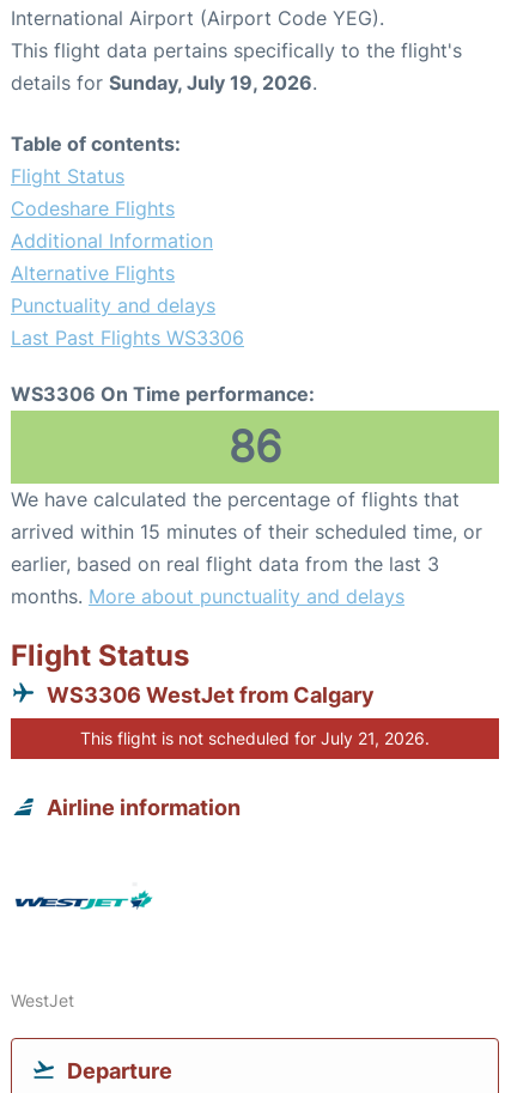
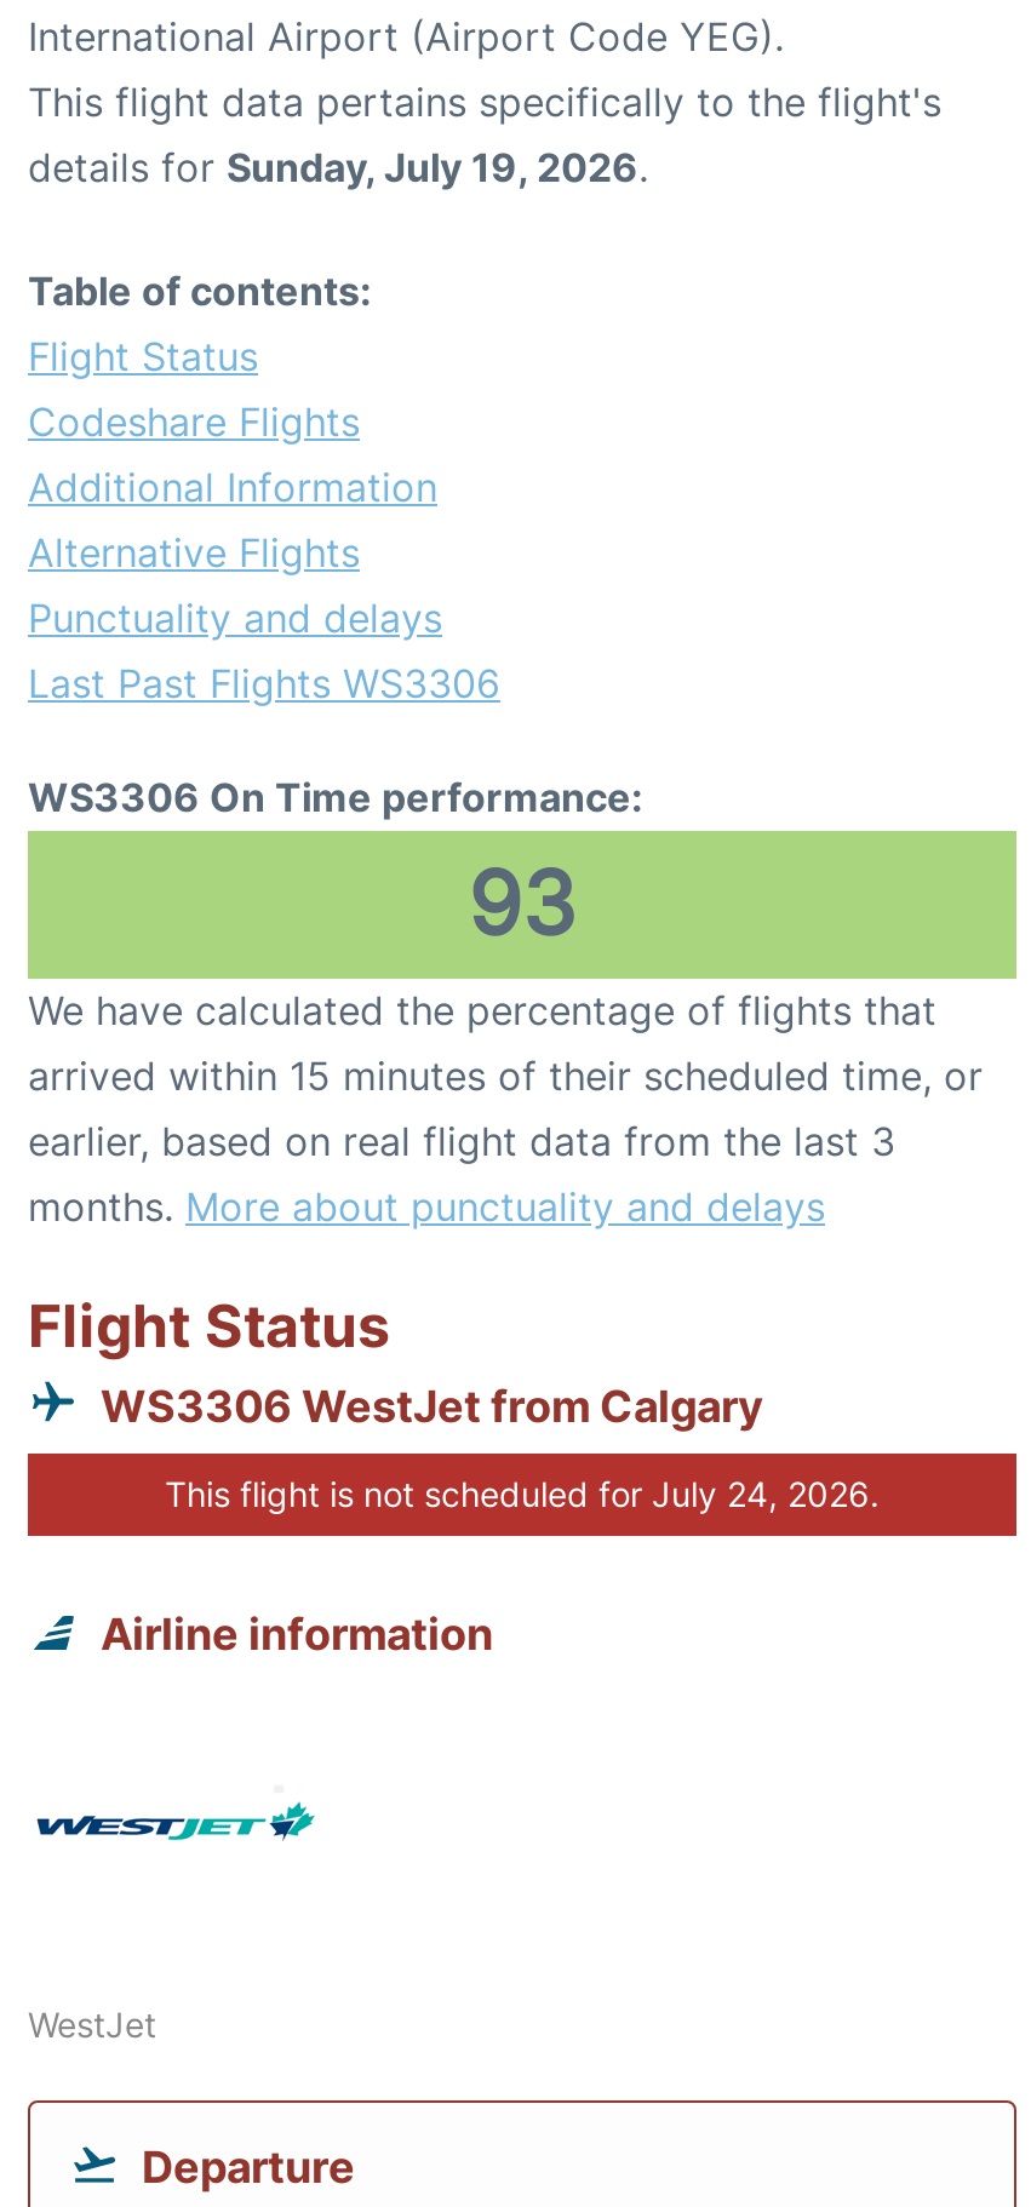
- 86
+ 93

- This flight is not scheduled for July 21, 2026.
+ This flight is not scheduled for July 24, 2026.
